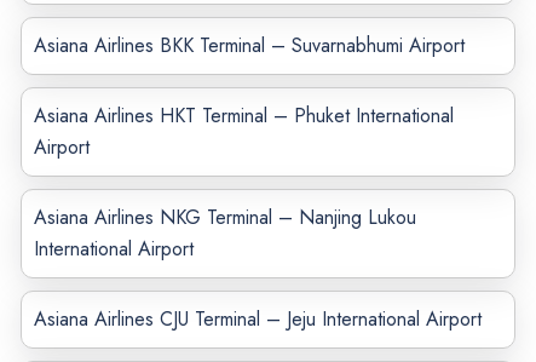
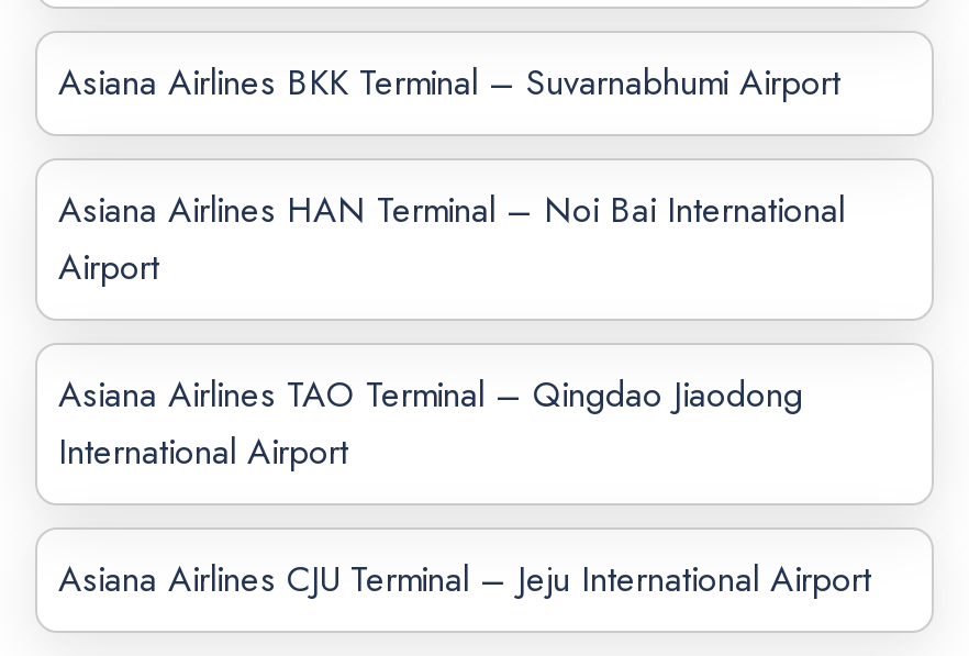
- Asiana Airlines HKT Terminal – Phuket International
+ Asiana Airlines HAN Terminal – Noi Bai International

- Asiana Airlines NKG Terminal – Nanjing Lukou
+ Asiana Airlines TAO Terminal – Qingdao Jiaodong
